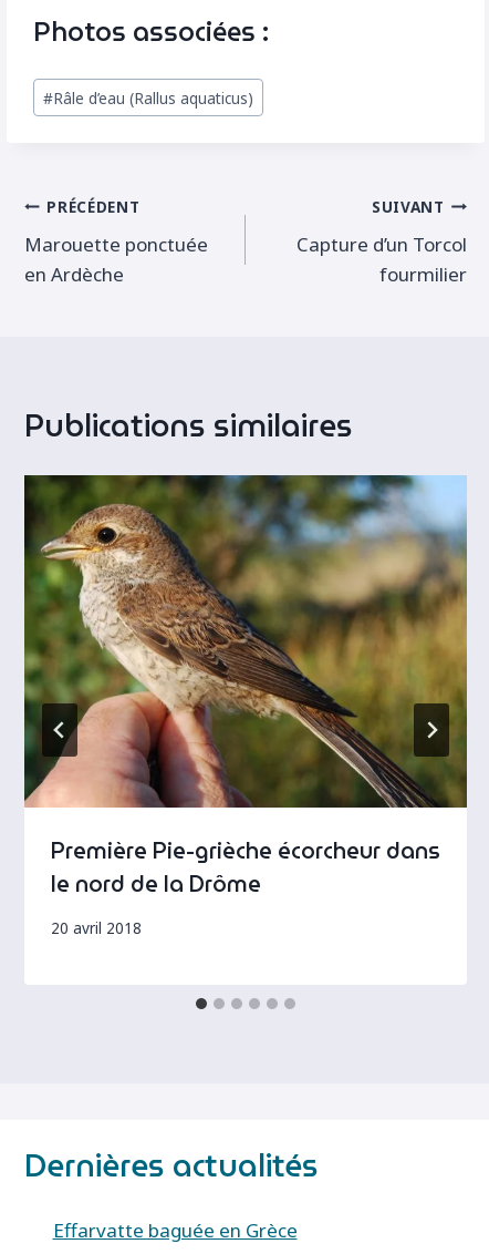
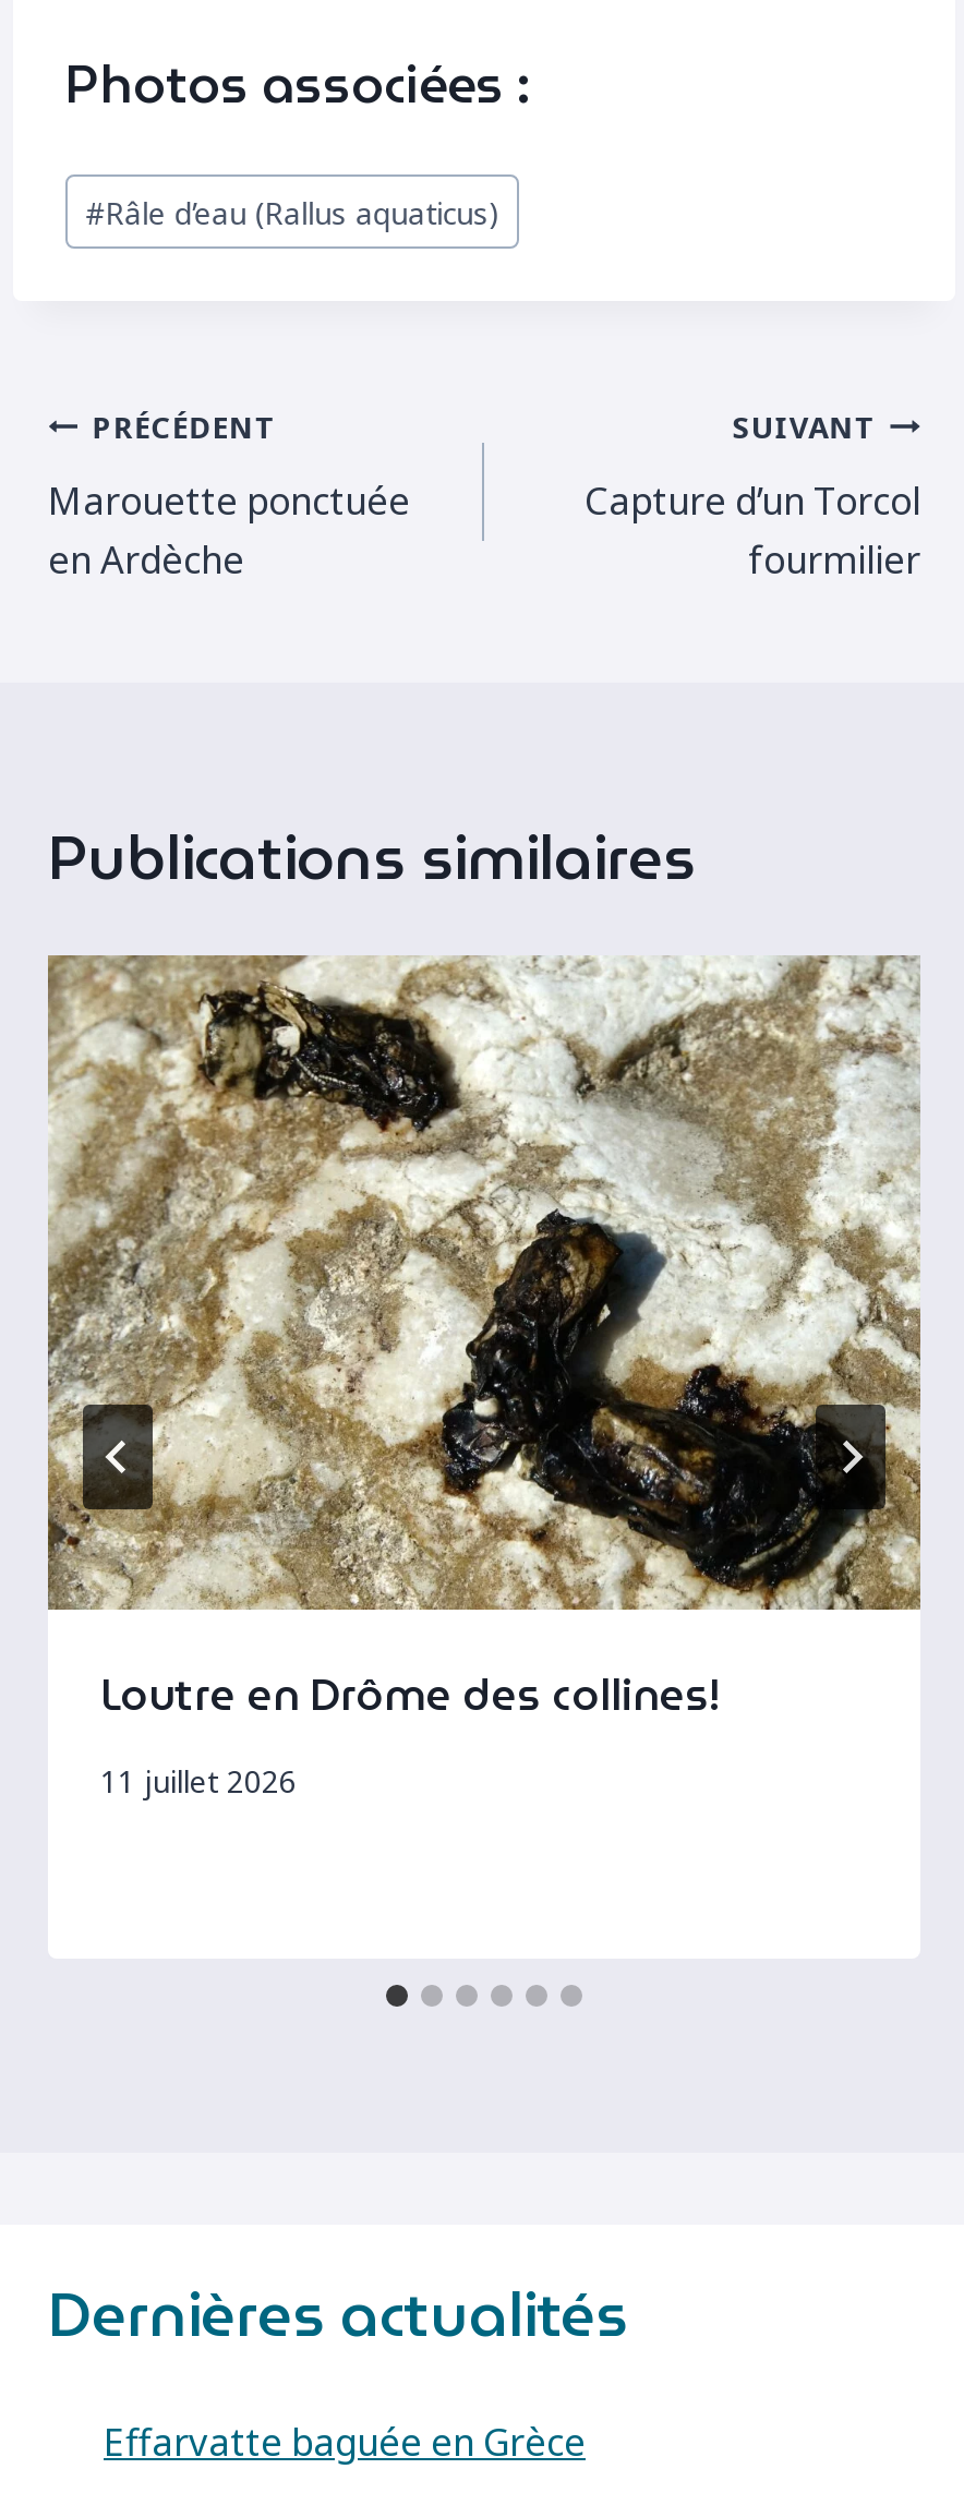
- [image]
- Première Pie-grièche écorcheur dans
- le nord de la Drôme
- 20 avril 2018
+ [image]
+ Loutre en Drôme des collines!
+ 11 juillet 2026
